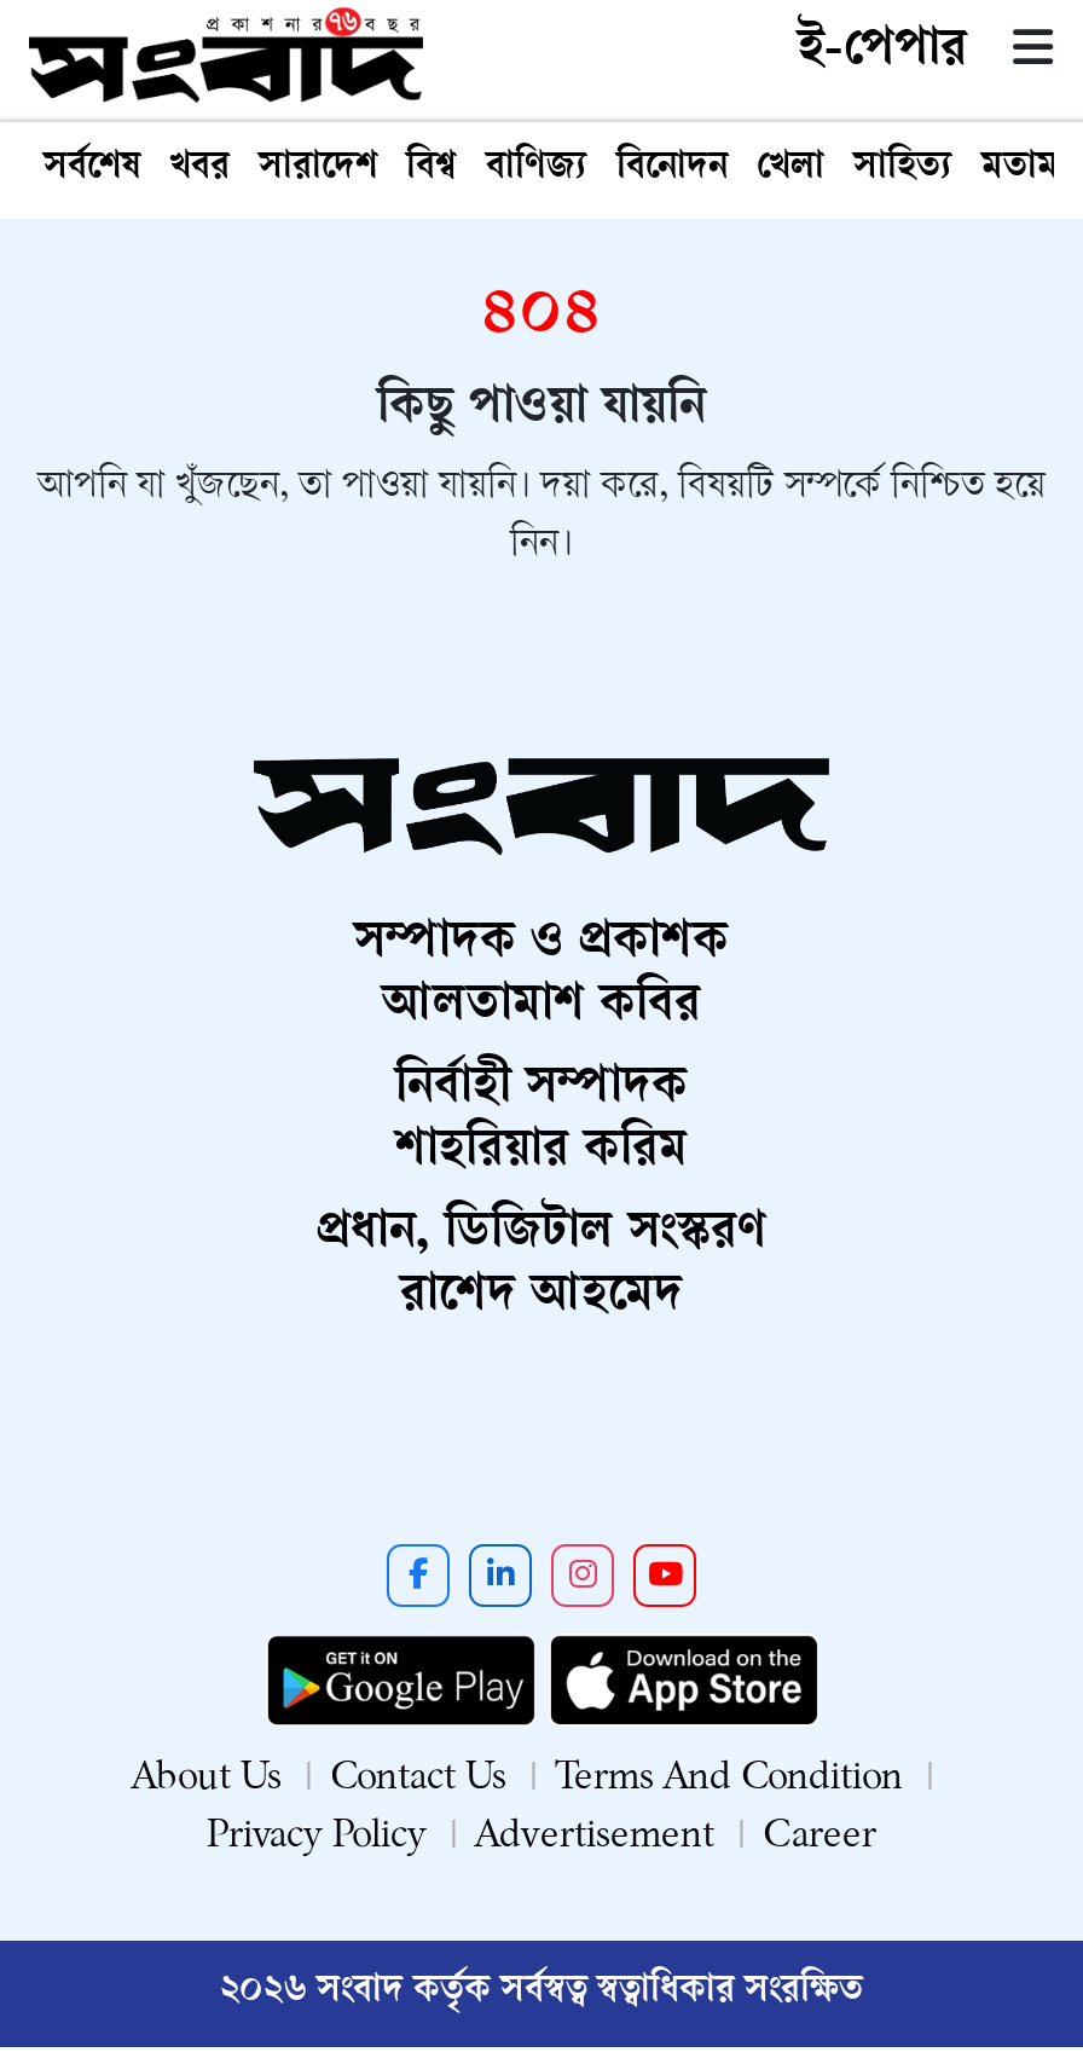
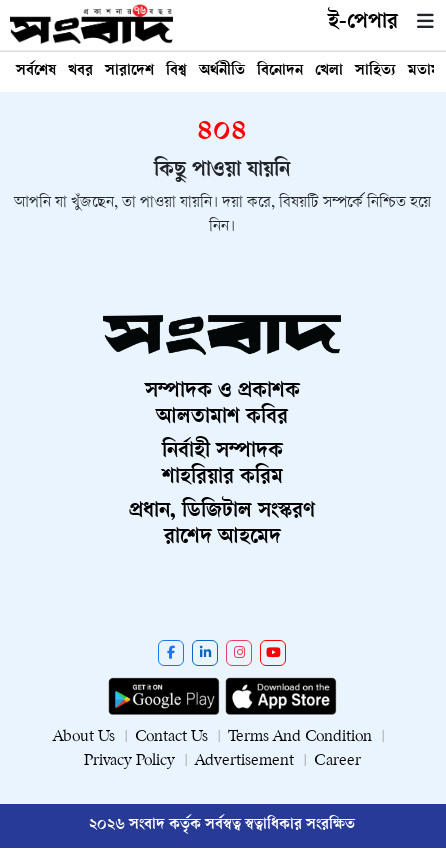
- বাণিজ্য
+ অর্থনীতি
